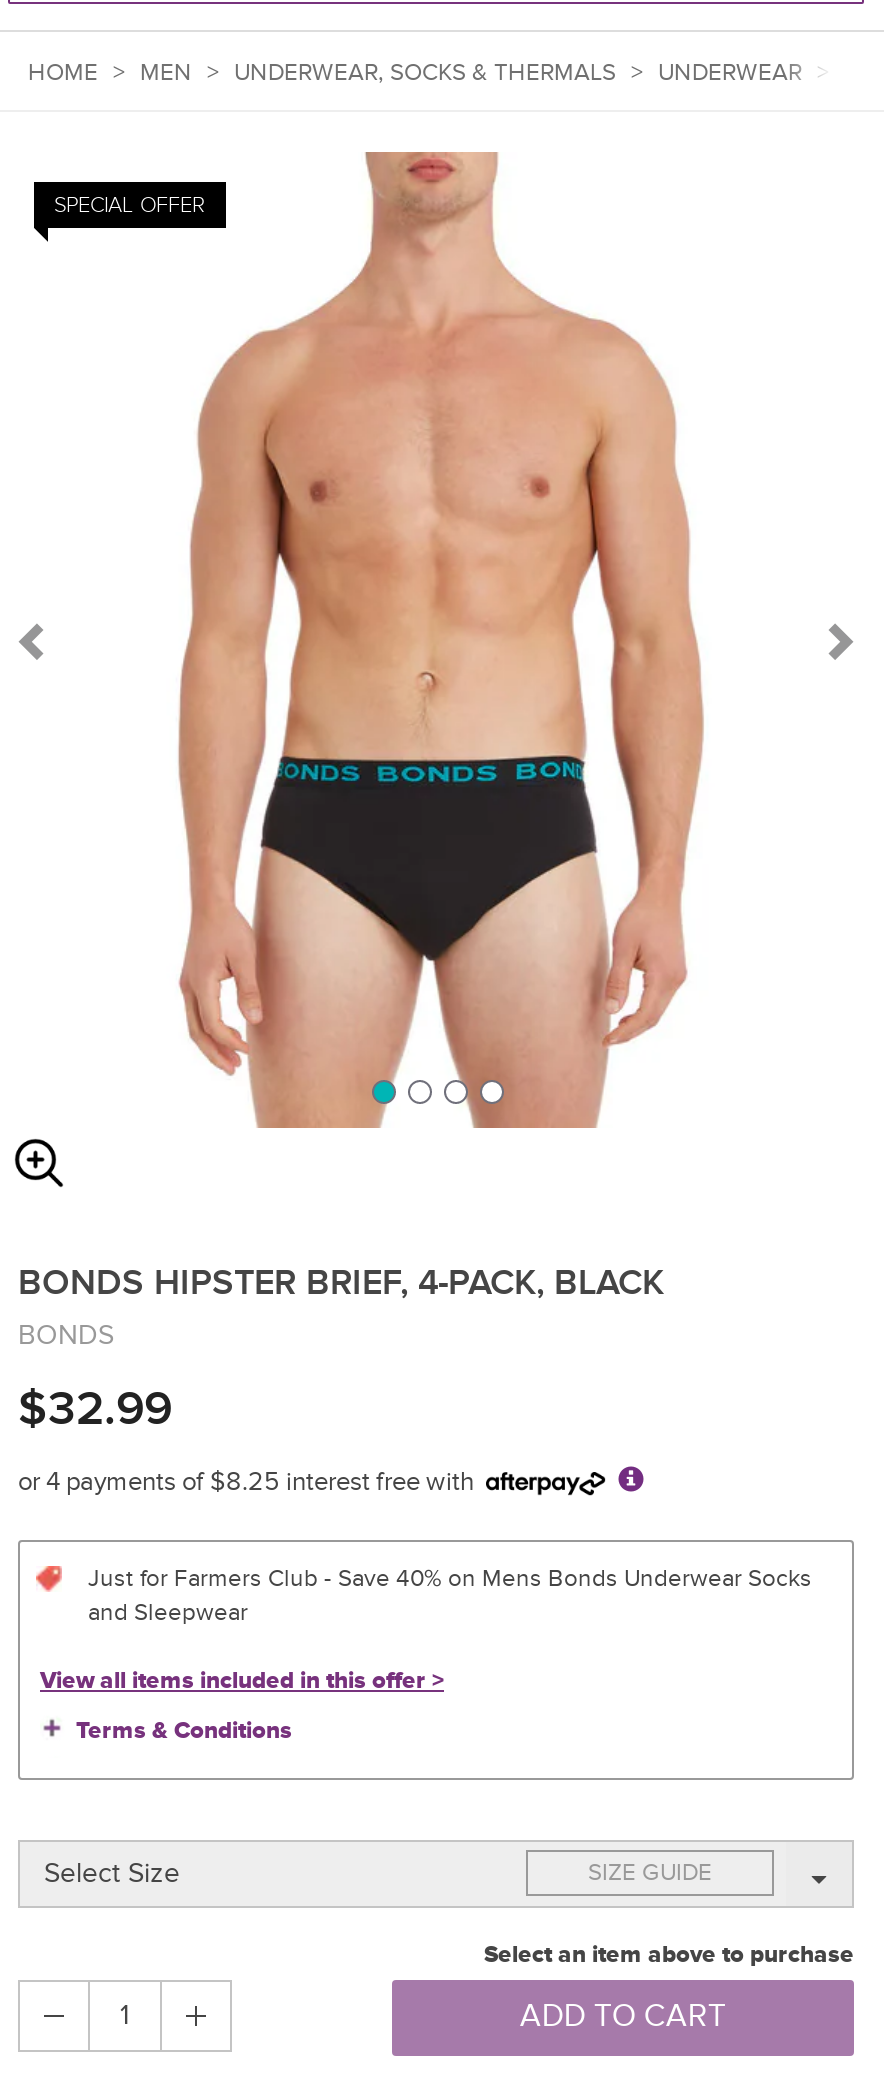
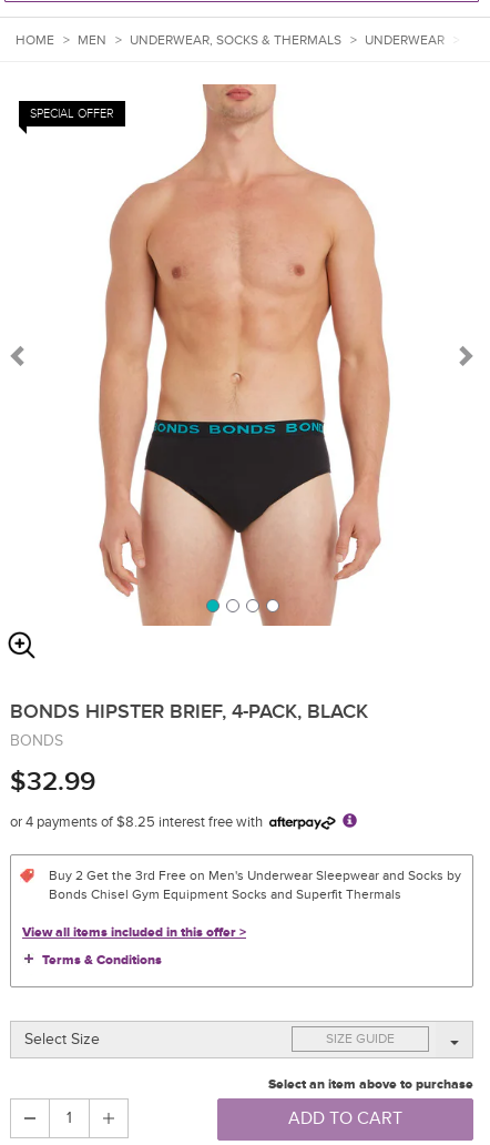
- Just for Farmers Club - Save 40% on Mens Bonds Underwear Socks
- and Sleepwear
+ Buy 2 Get the 3rd Free on Men's Underwear Sleepwear and Socks by
+ Bonds Chisel Gym Equipment Socks and Superfit Thermals
